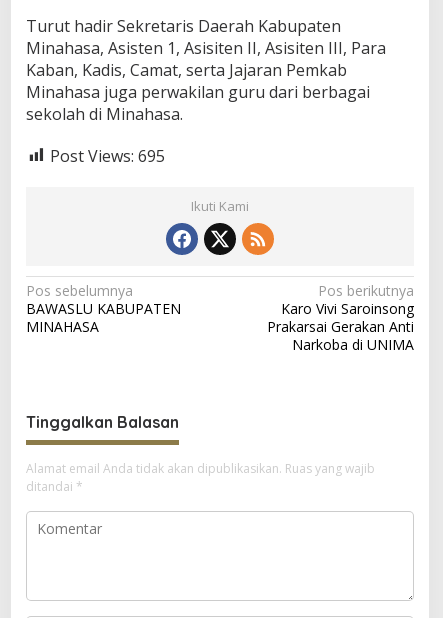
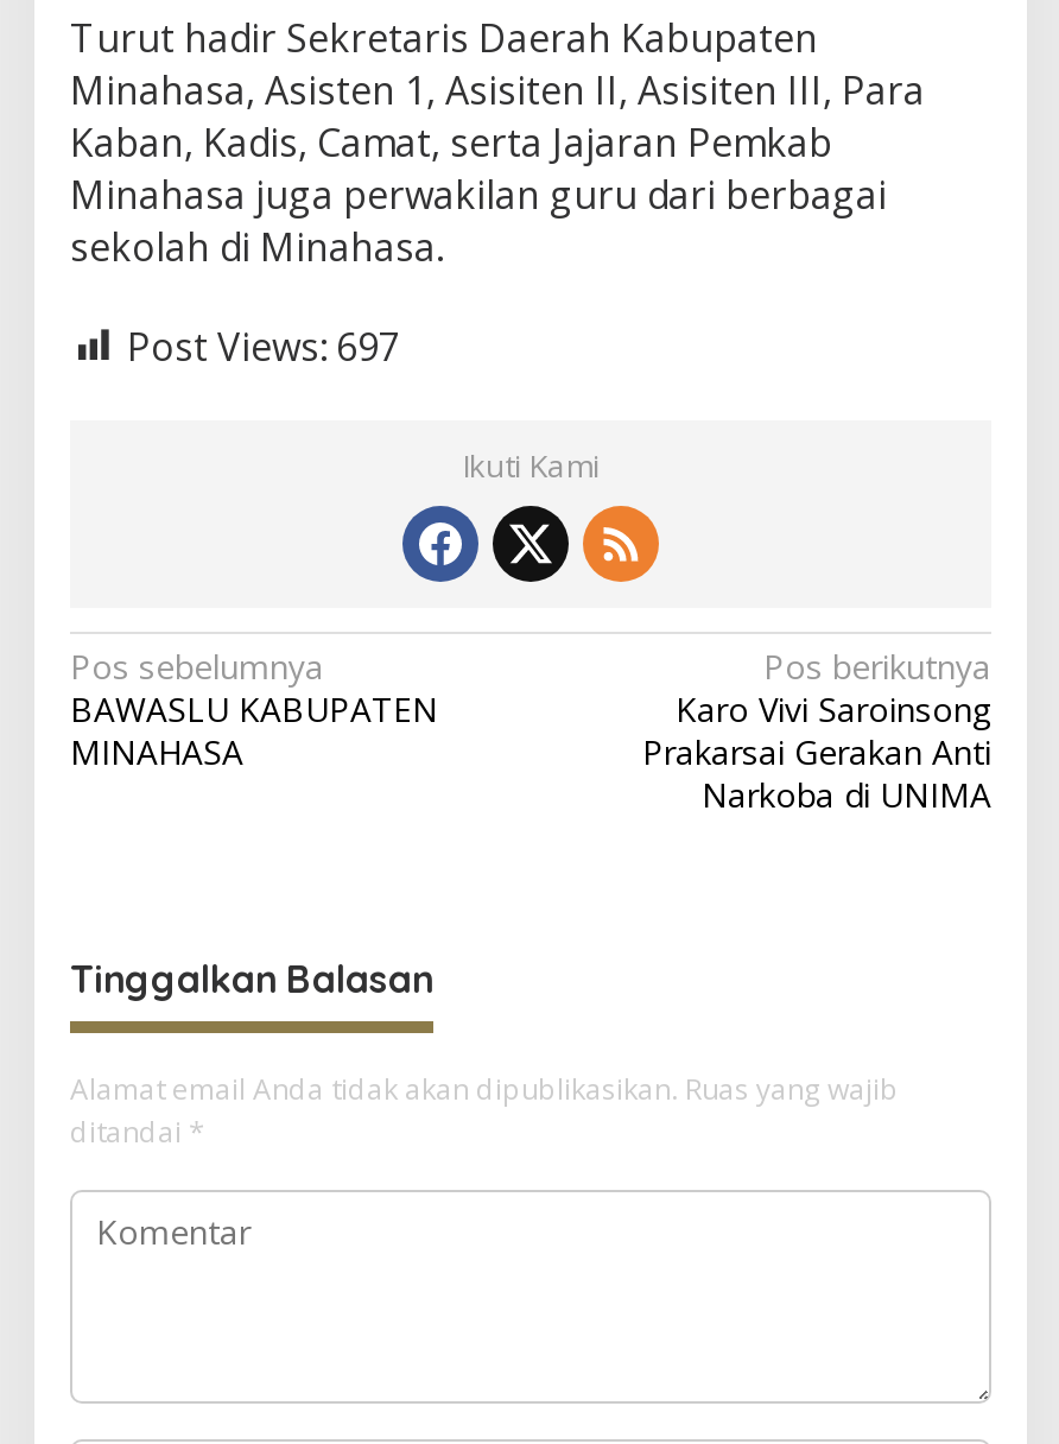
- Post Views: 695
+ Post Views: 697
